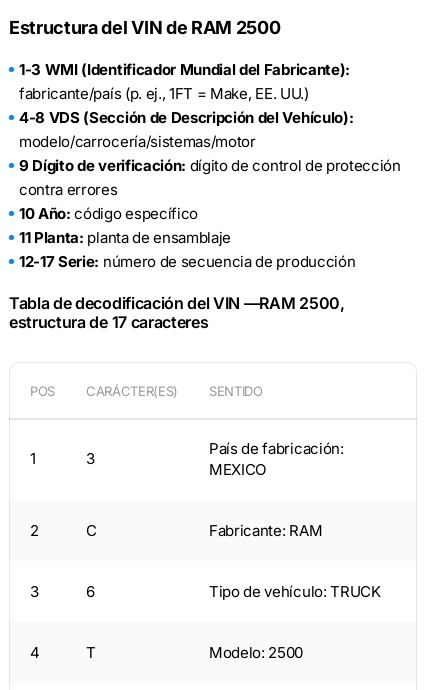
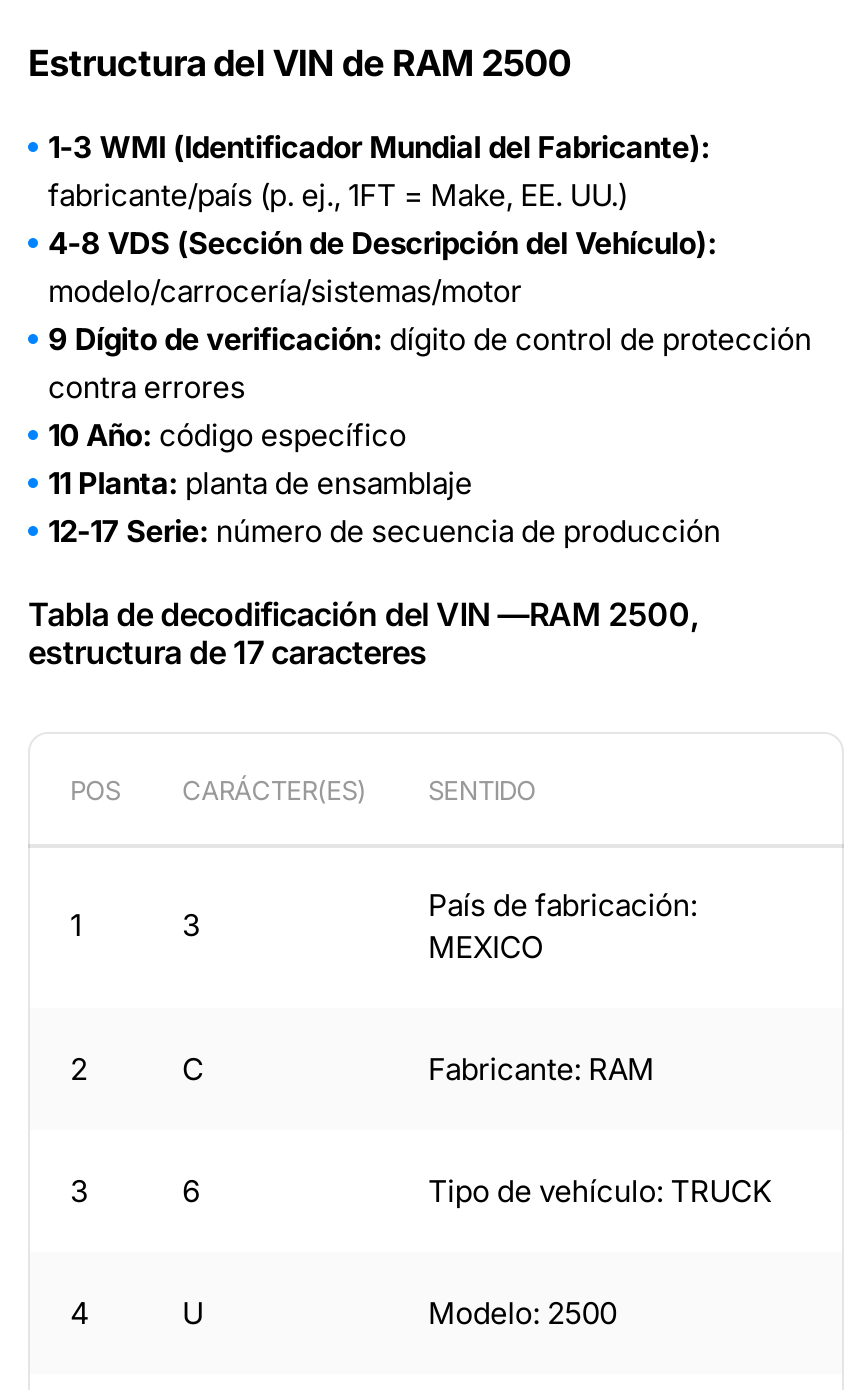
- T
+ U
